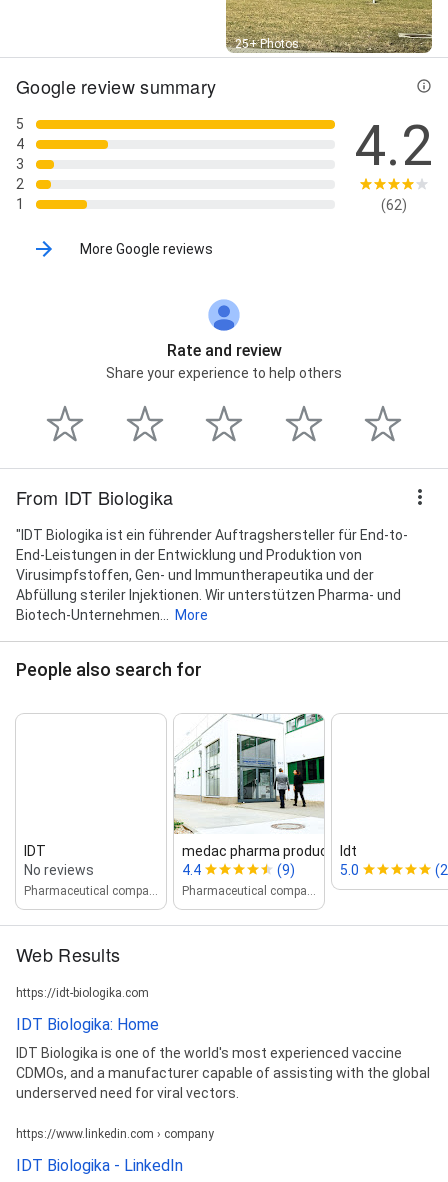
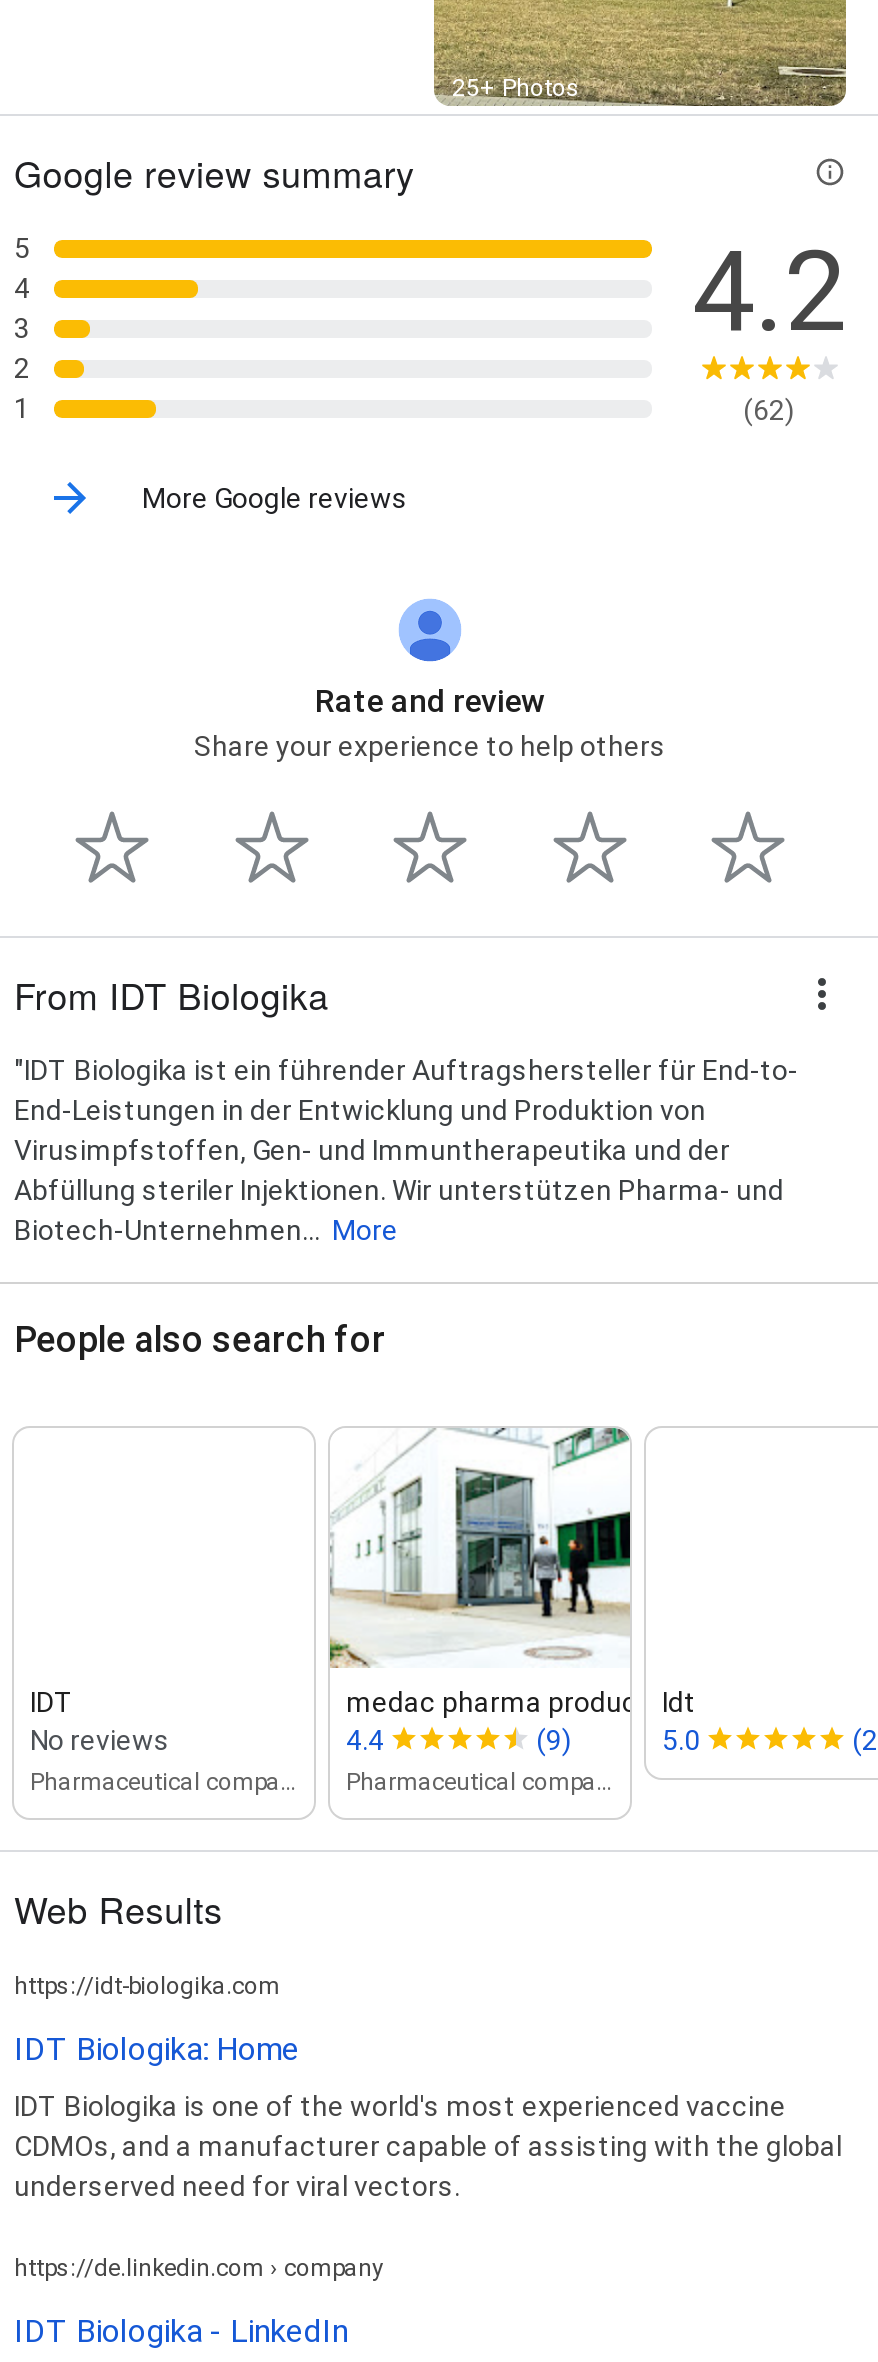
- https://www.linkedin.com › company
+ https://de.linkedin.com › company
